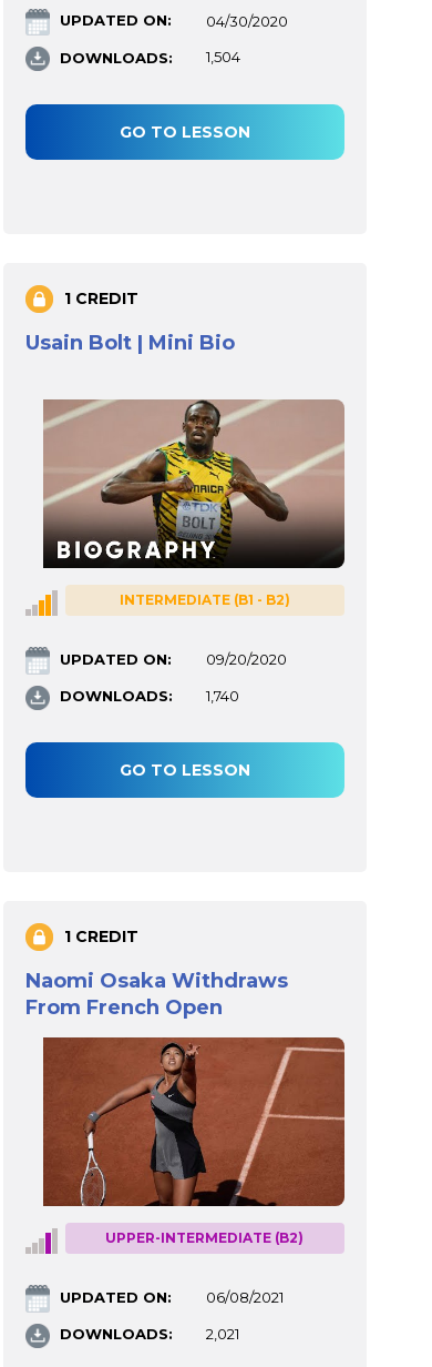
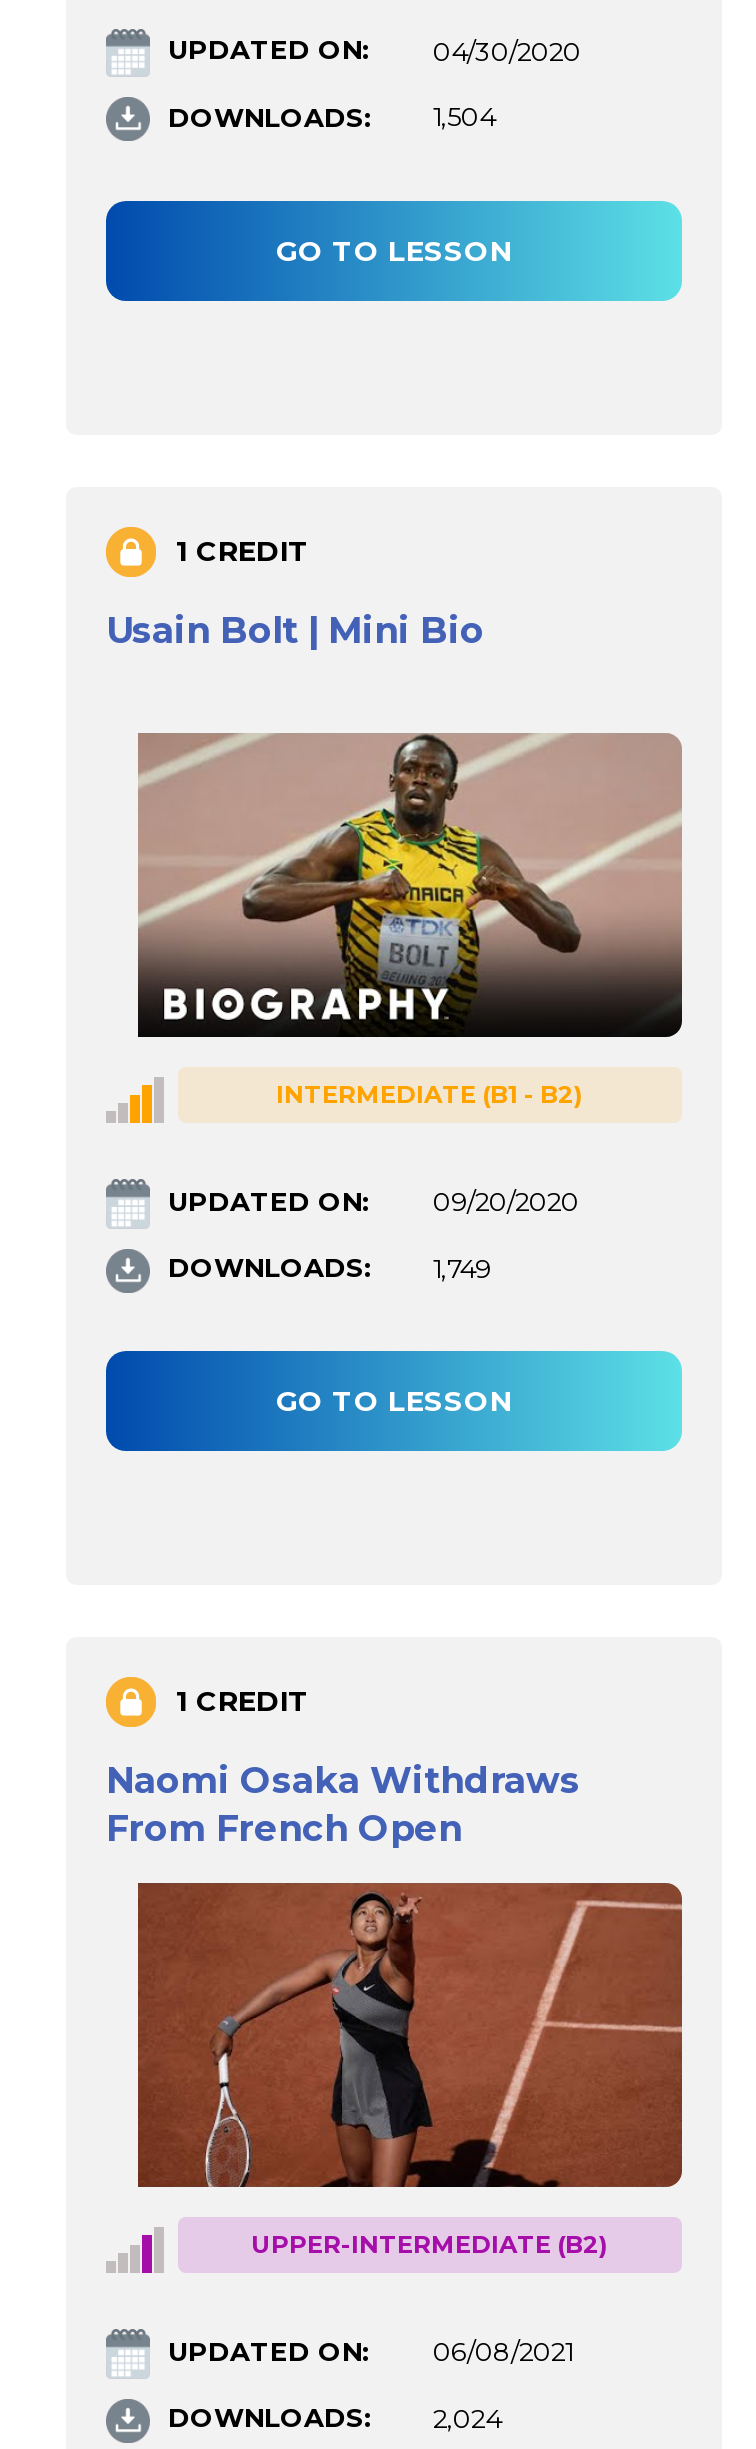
- DOWNLOADS: 1,740
+ DOWNLOADS: 1,749

- DOWNLOADS: 2,021
+ DOWNLOADS: 2,024
